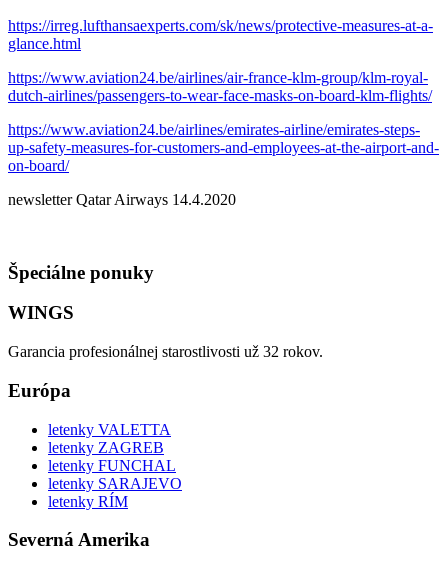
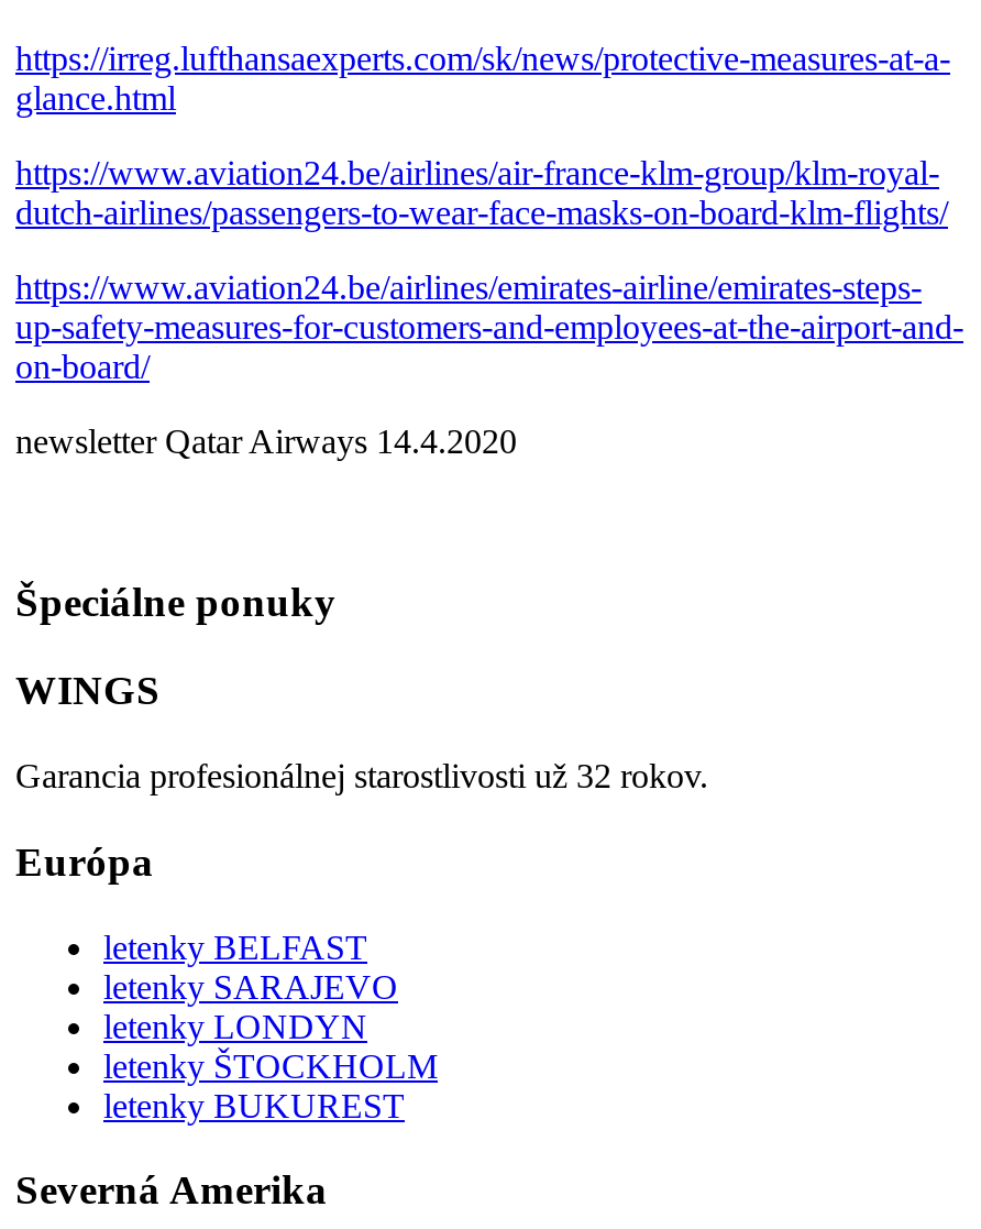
- letenky VALETTA
- letenky ZAGREB
- letenky FUNCHAL
+ letenky BELFAST

moved up: letenky SARAJEVO

- letenky RÍM
+ letenky LONDYN
+ letenky ŠTOCKHOLM
+ letenky BUKUREST
